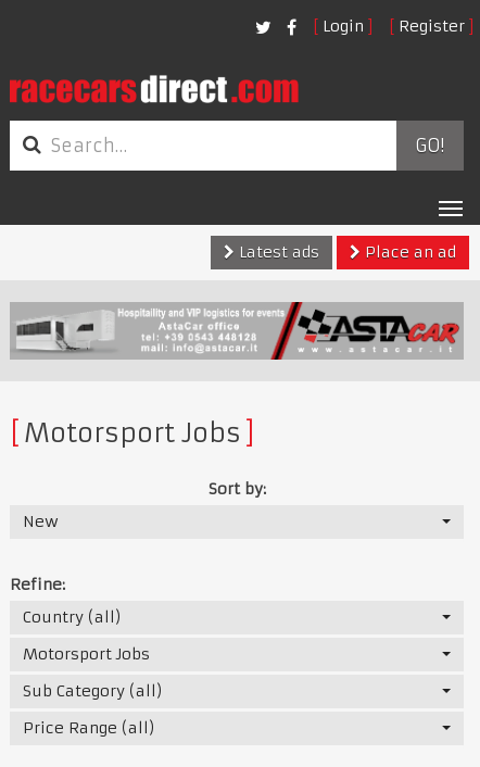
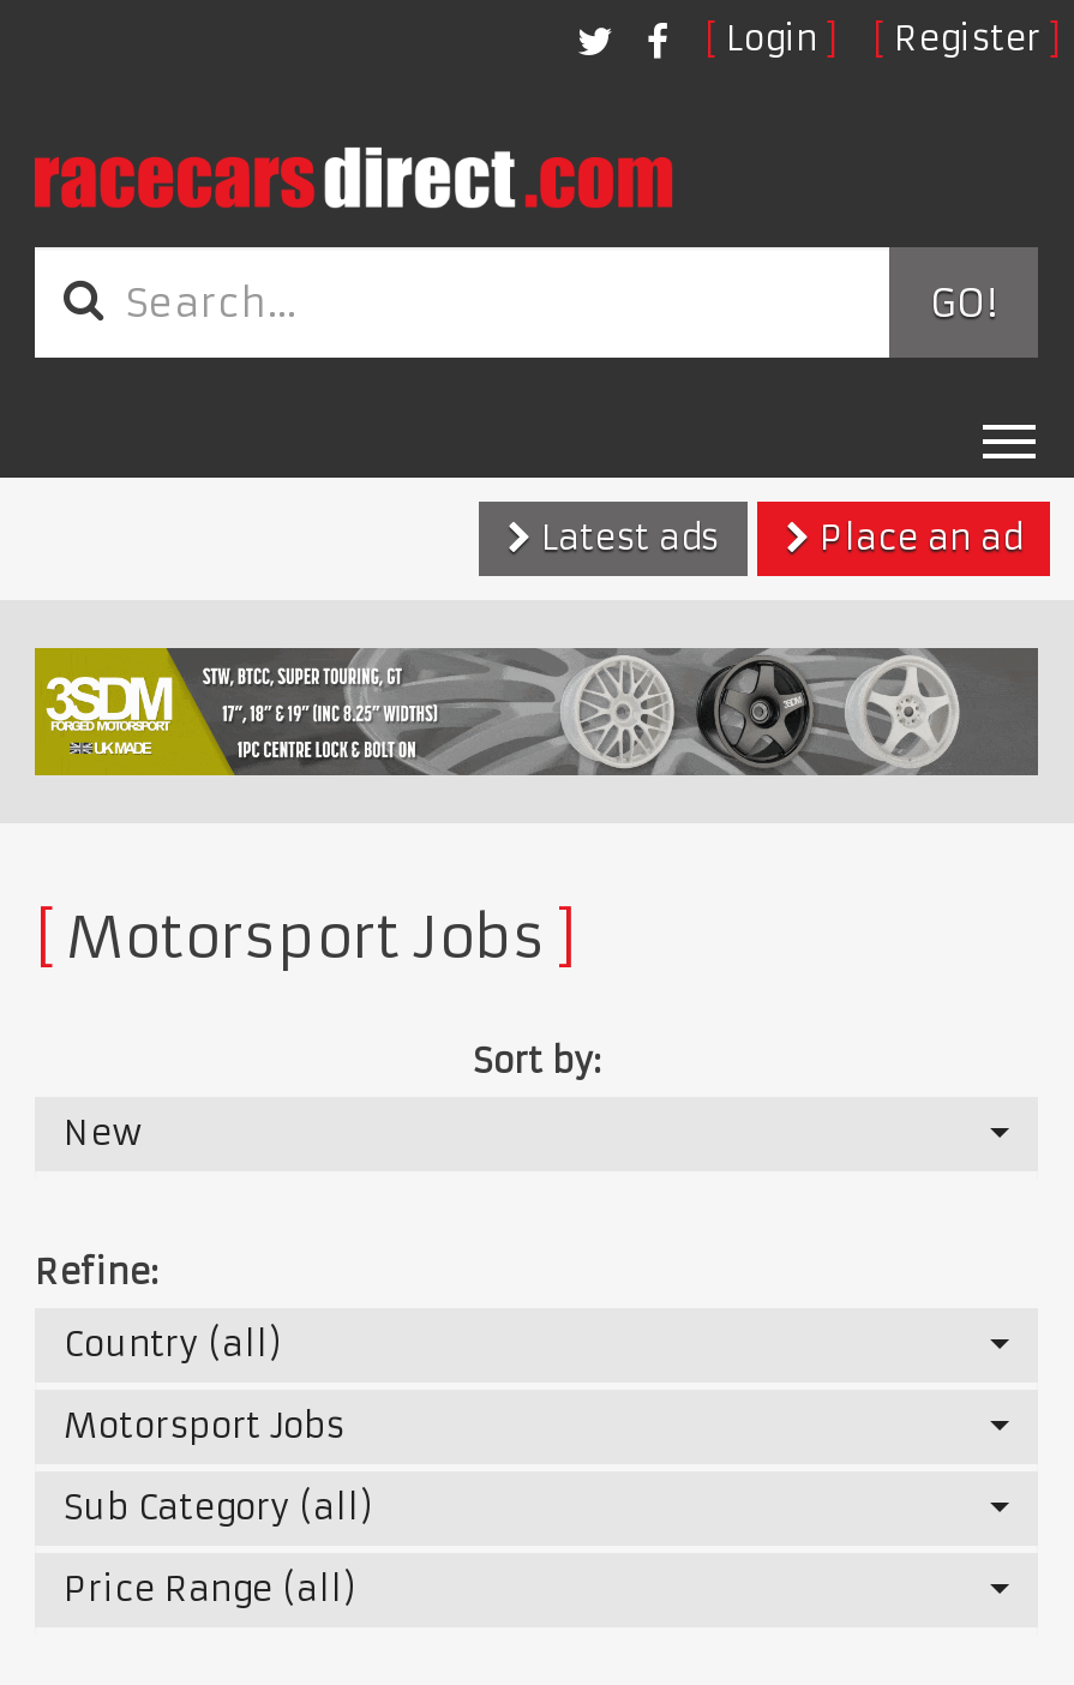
- [image]
+ [image]
